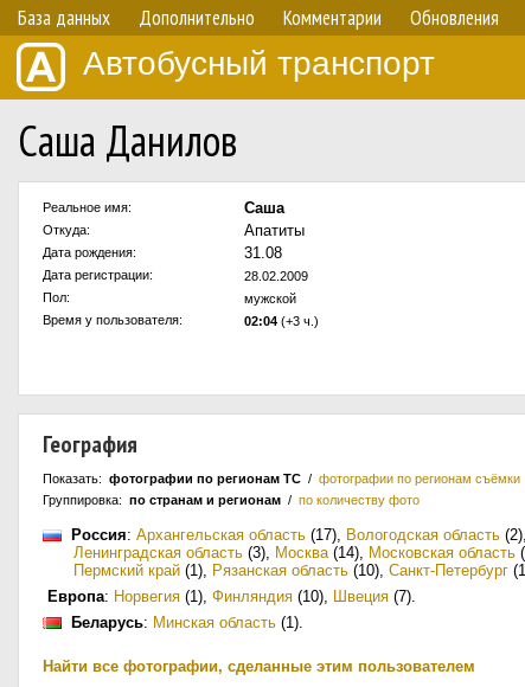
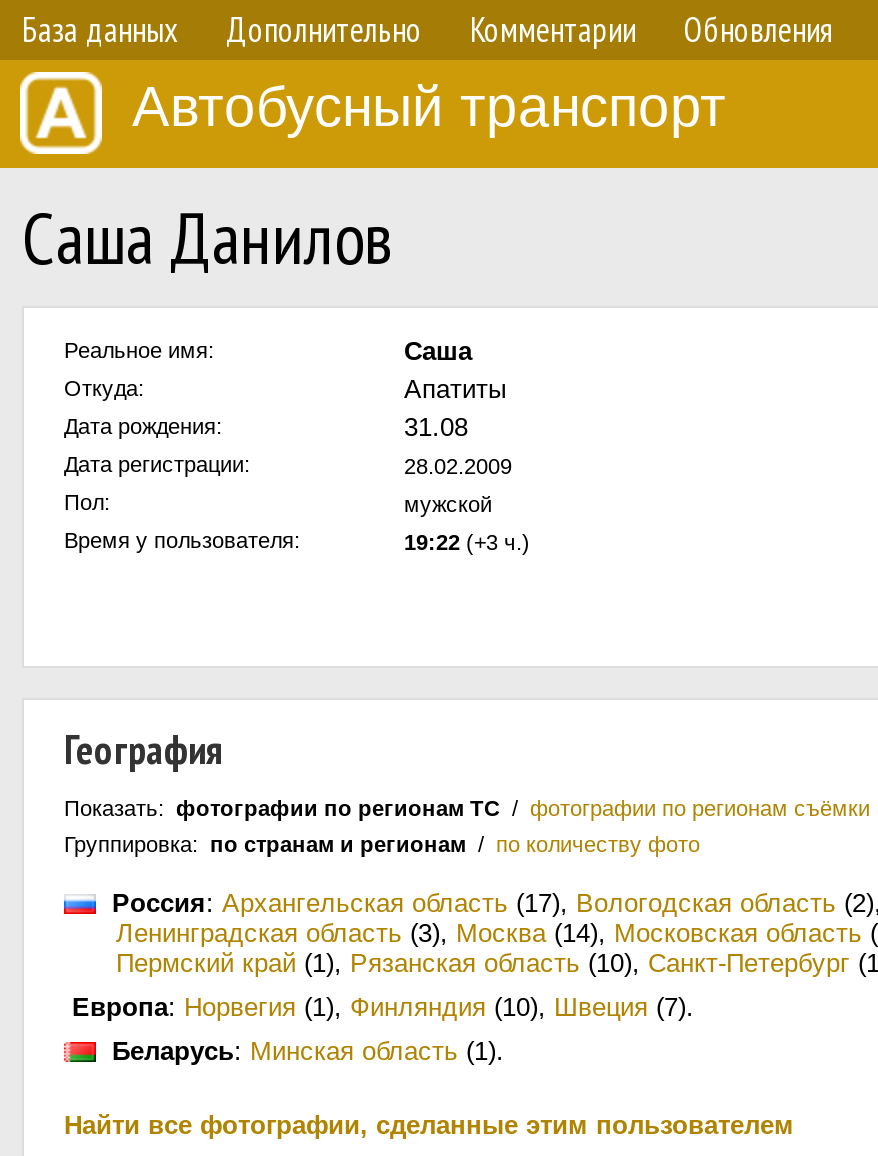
- 02:04 (+3 ч.)
+ 19:22 (+3 ч.)
